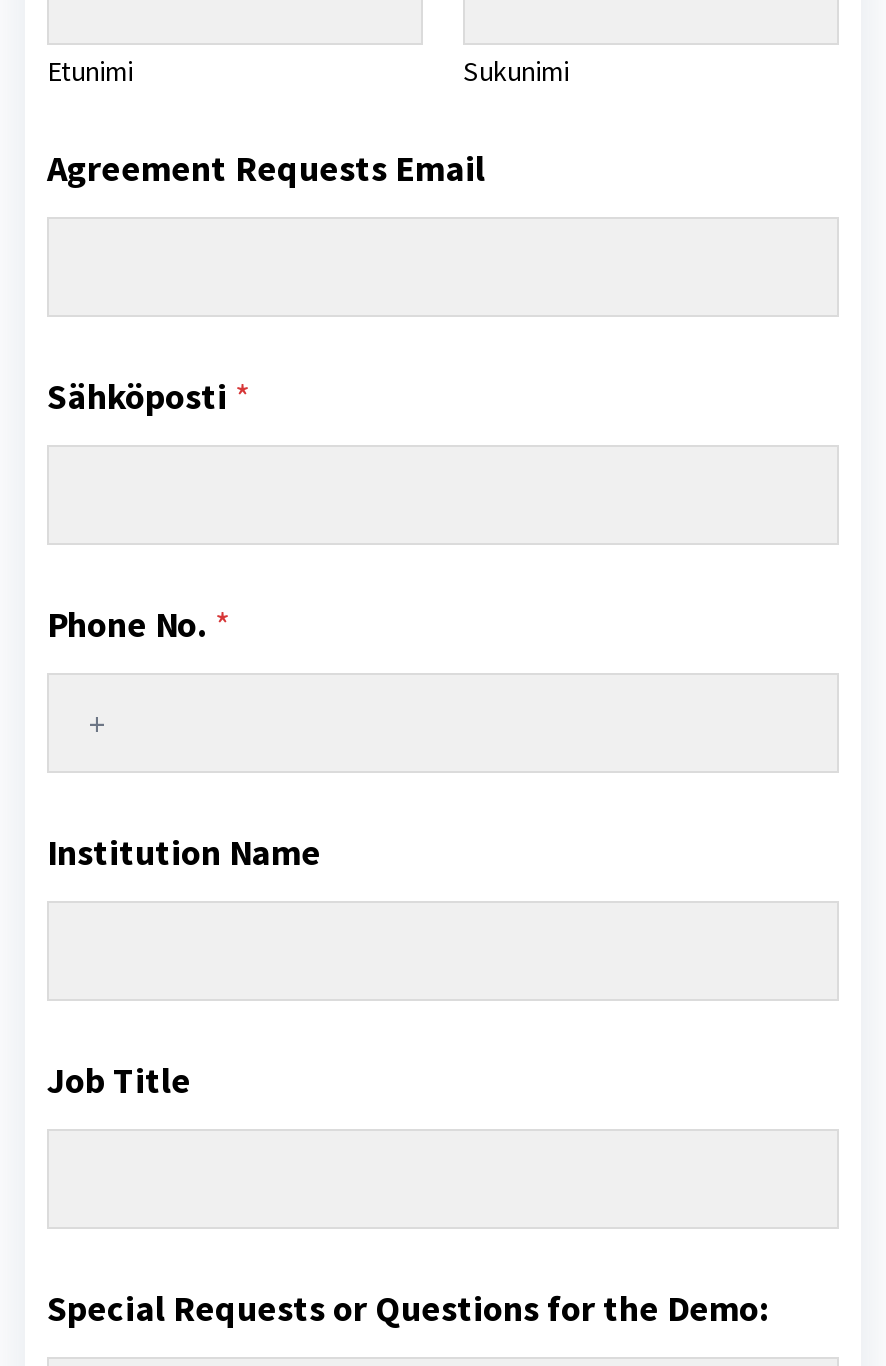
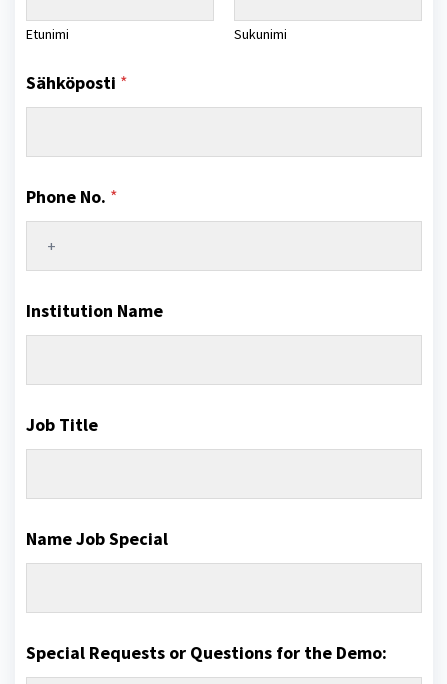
- Agreement Requests Email

moved up: Sähköposti * | Phone No. * | Institution Name | Job Title

+ Name Job Special
